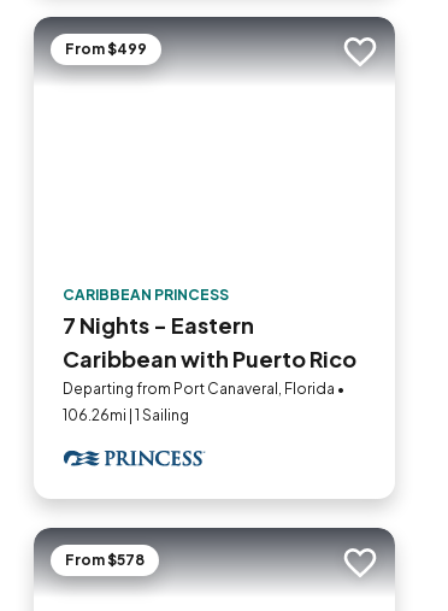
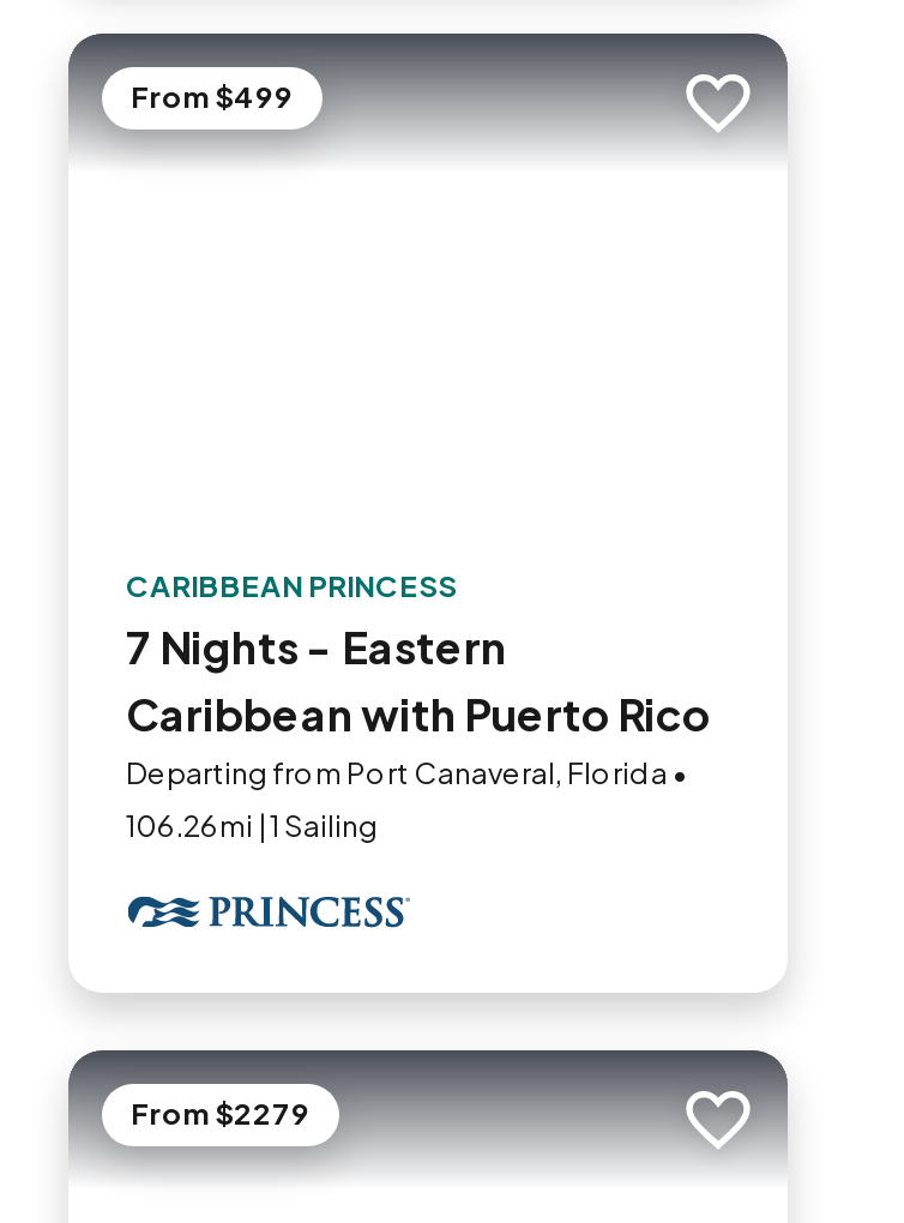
- From $578
+ From $2279
